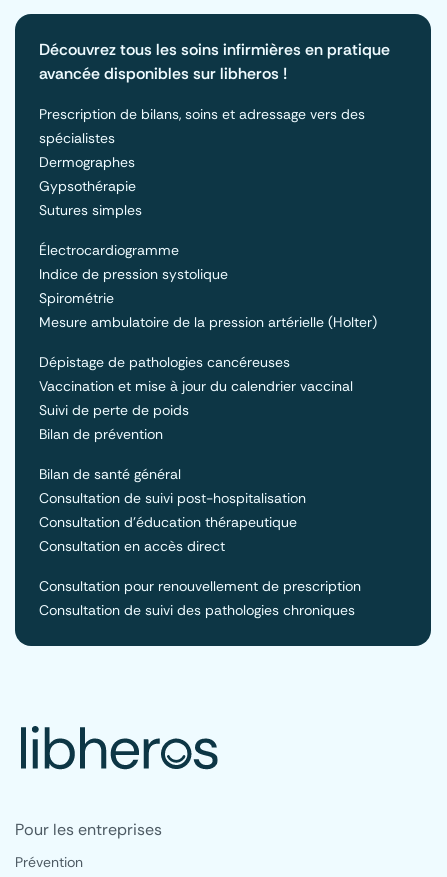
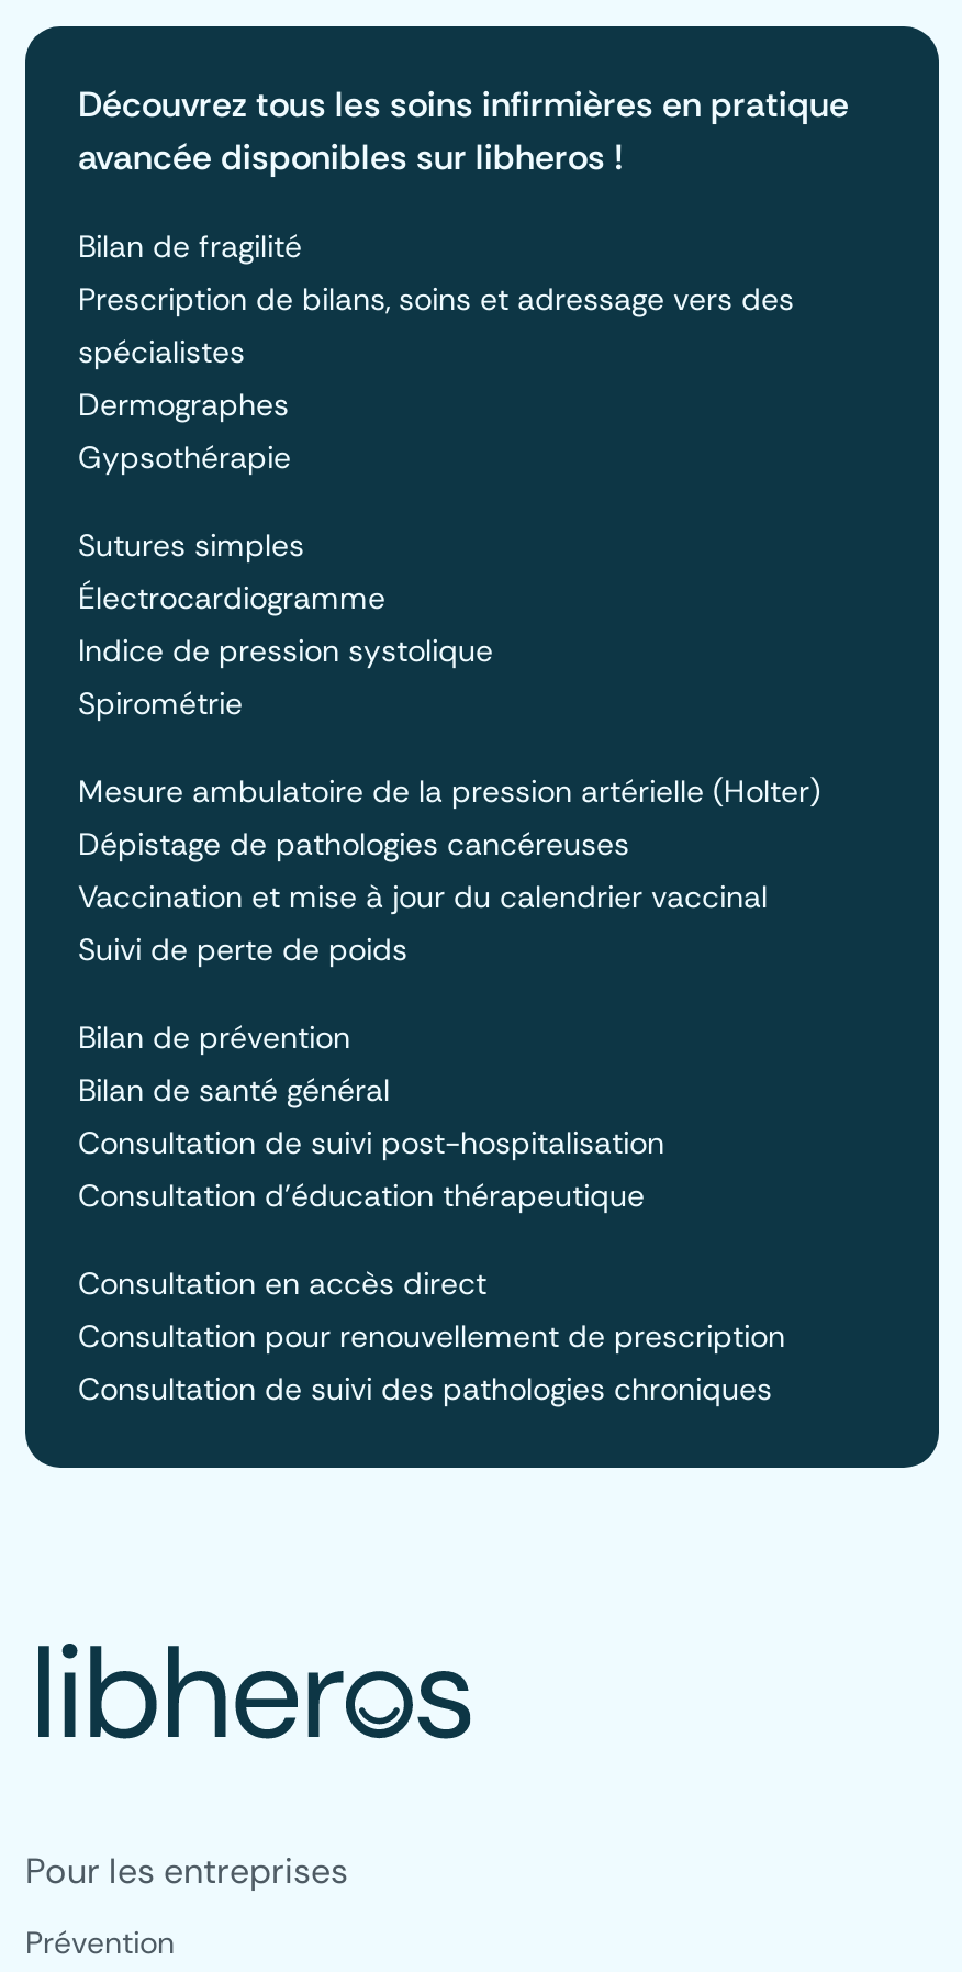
+ Bilan de fragilité

moved down: Sutures simples

moved down: Mesure ambulatoire de la pression artérielle (Holter)

moved down: Bilan de prévention

moved down: Consultation en accès direct
